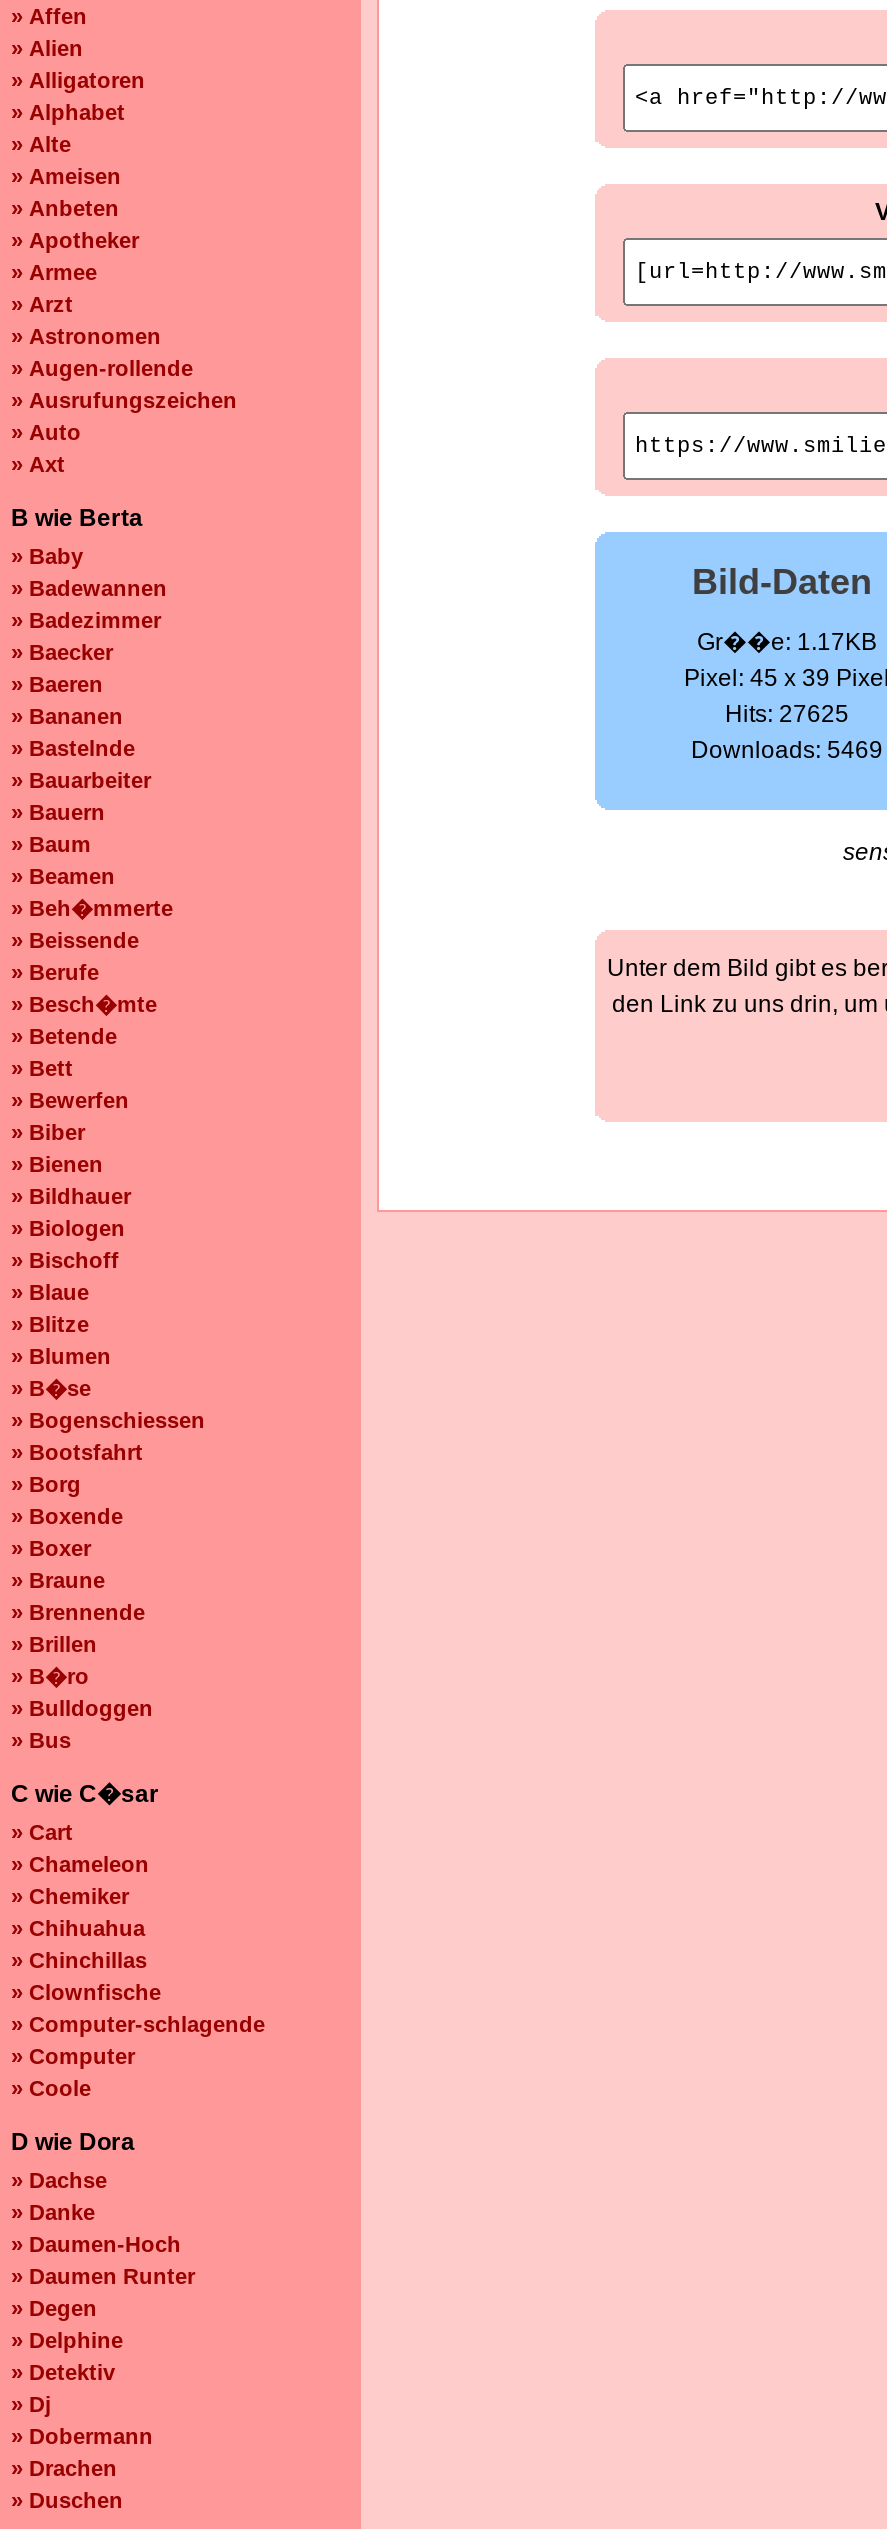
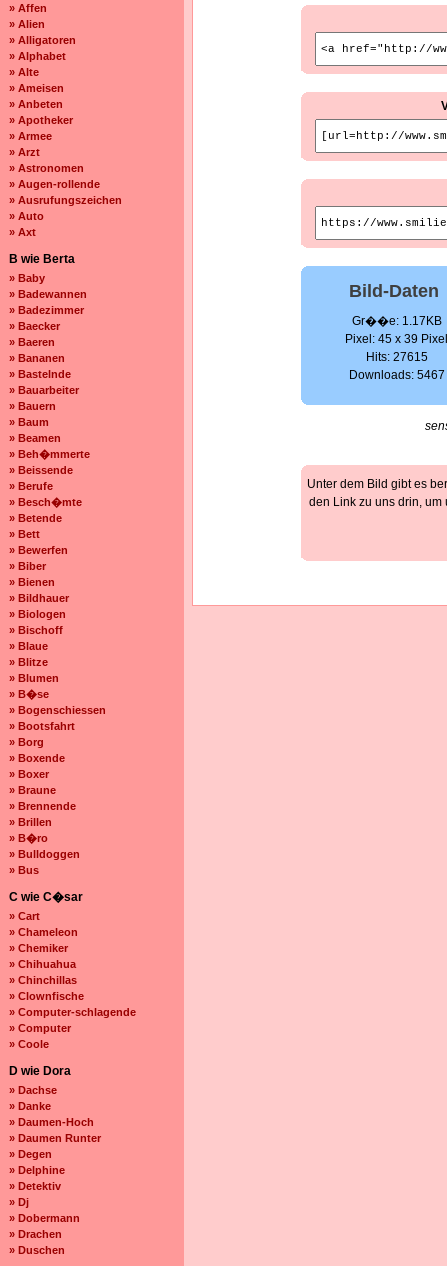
- Hits: 27625
+ Hits: 27615

- Downloads: 5469
+ Downloads: 5467
